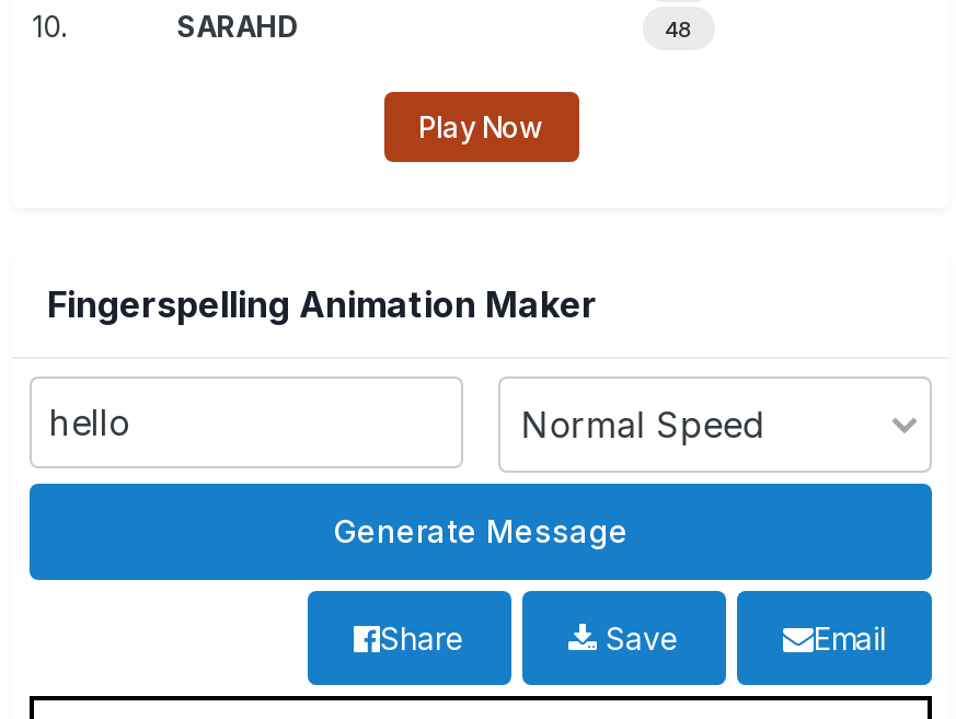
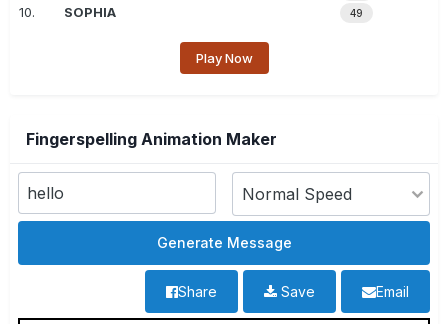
- SARAHD
- 48
+ SOPHIA
+ 49
